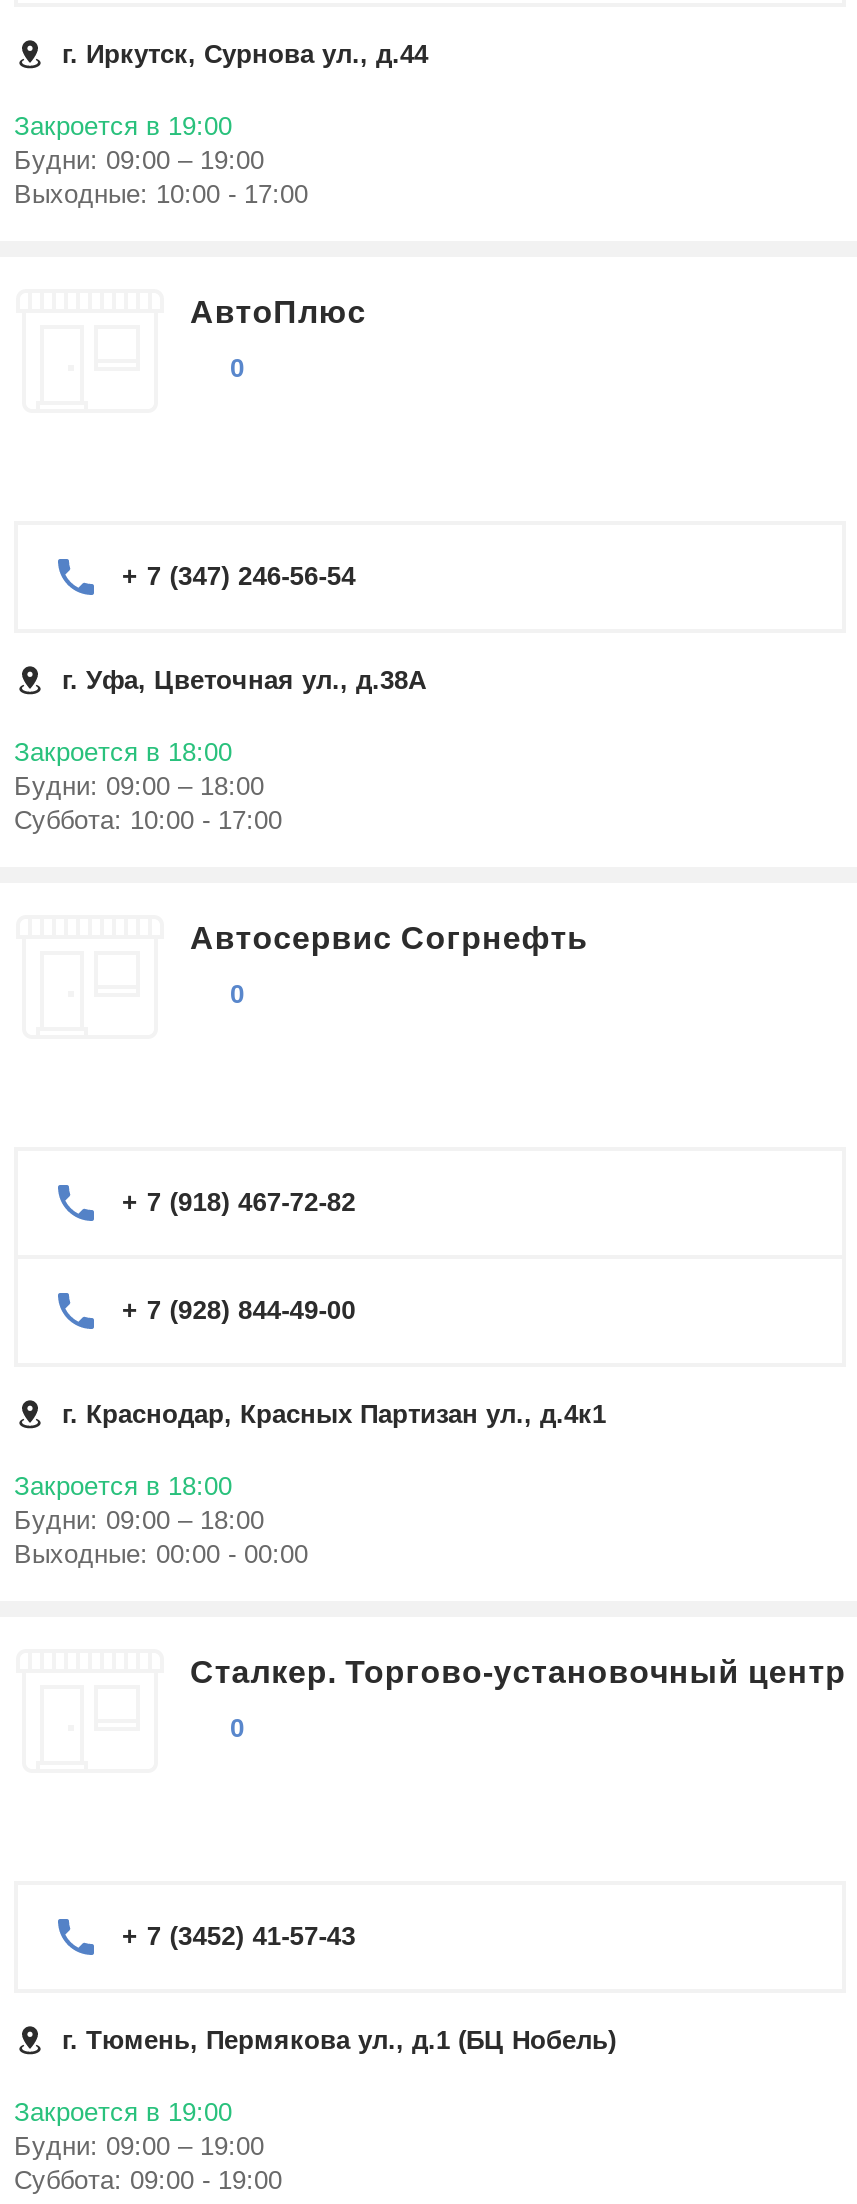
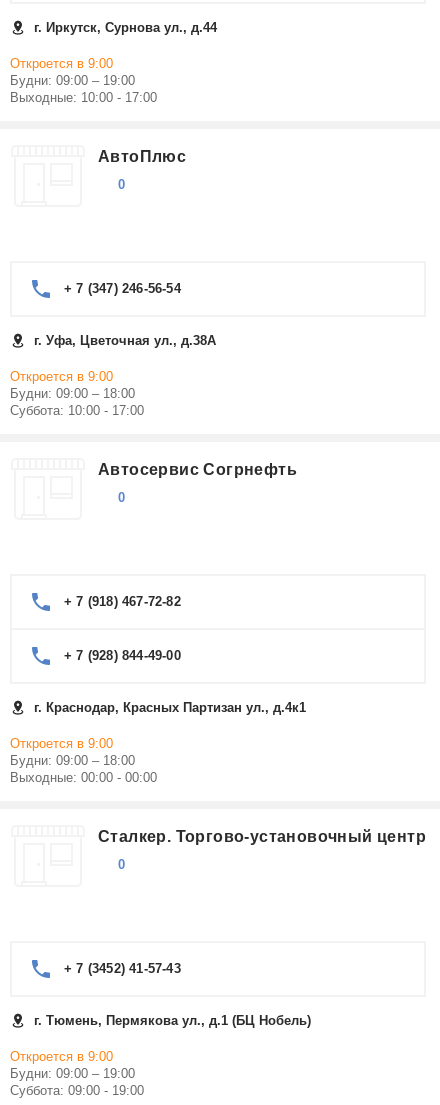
- Закроется в 19:00
+ Откроется в 9:00

- Закроется в 18:00
+ Откроется в 9:00

- Закроется в 18:00
+ Откроется в 9:00

- Закроется в 19:00
+ Откроется в 9:00
